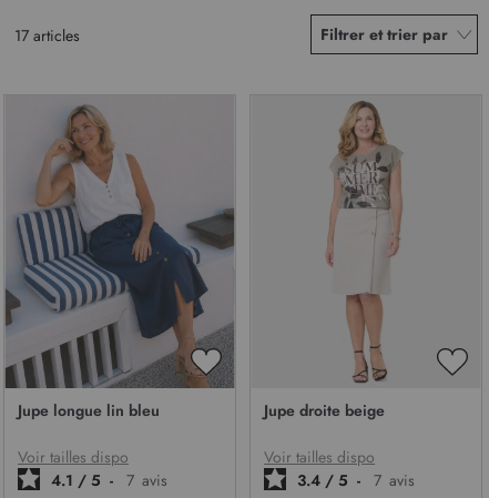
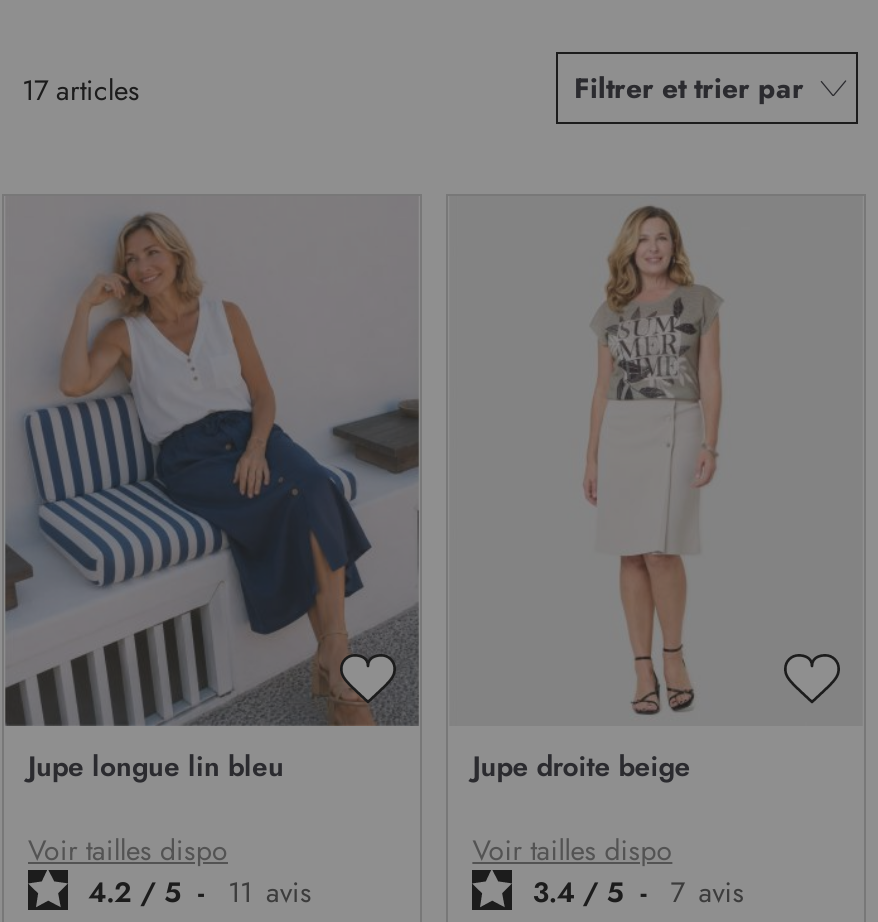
- 4.1 / 5 - 7 avis
+ 4.2 / 5 - 11 avis
